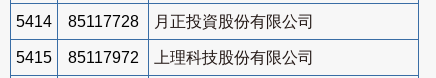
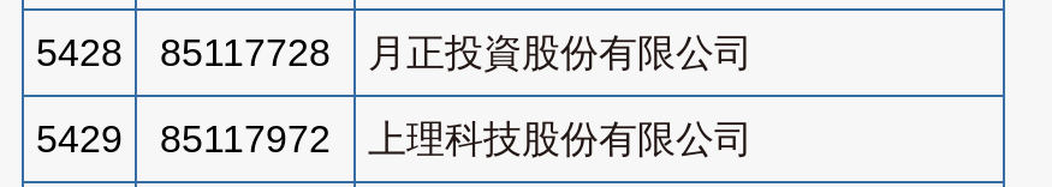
- 5414 85117728 月正投資股份有限公司
+ 5428 85117728 月正投資股份有限公司

- 5415 85117972 上理科技股份有限公司
+ 5429 85117972 上理科技股份有限公司
